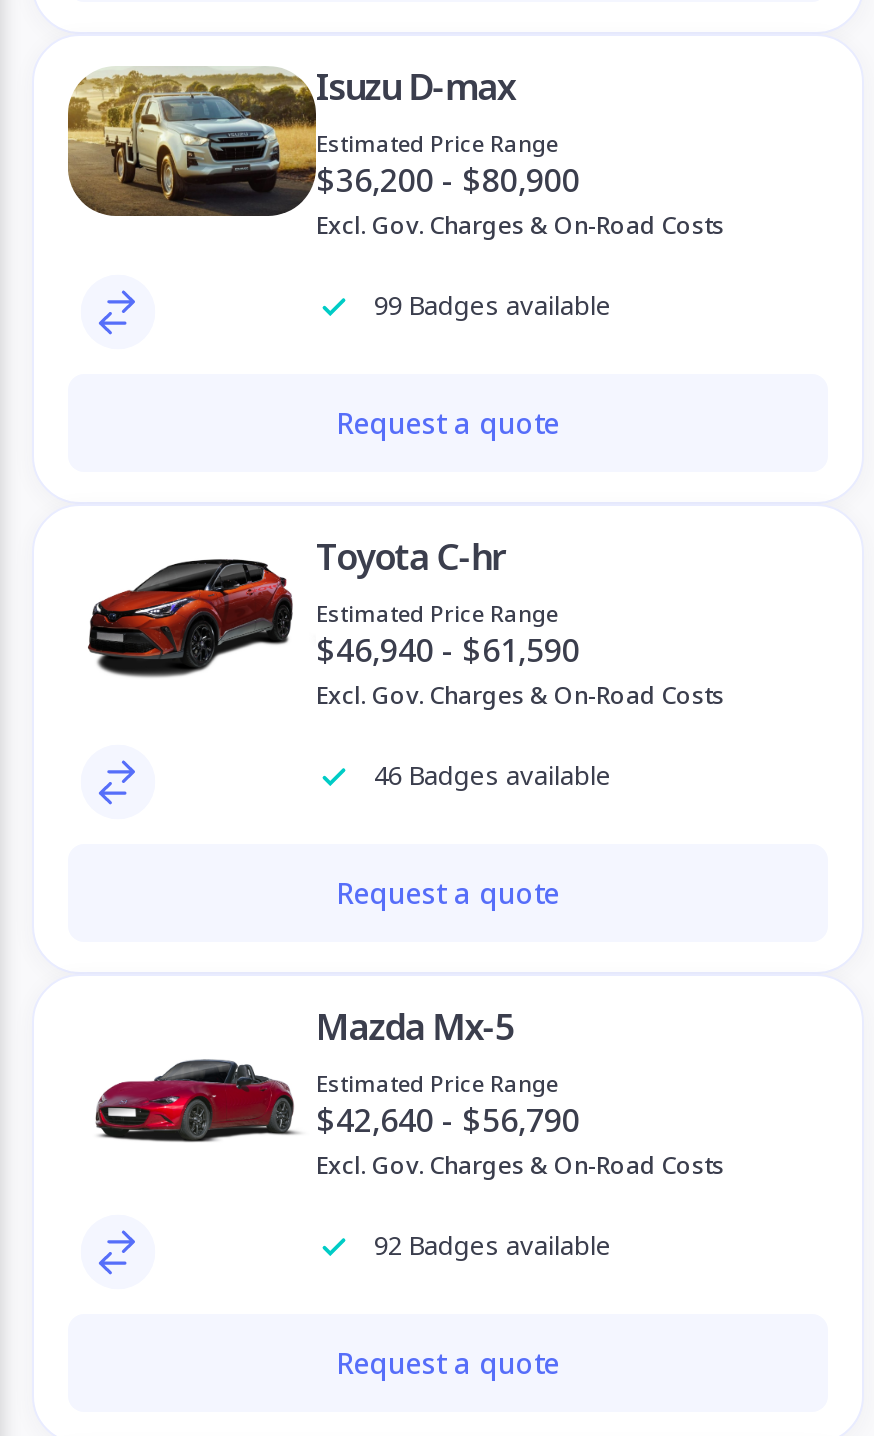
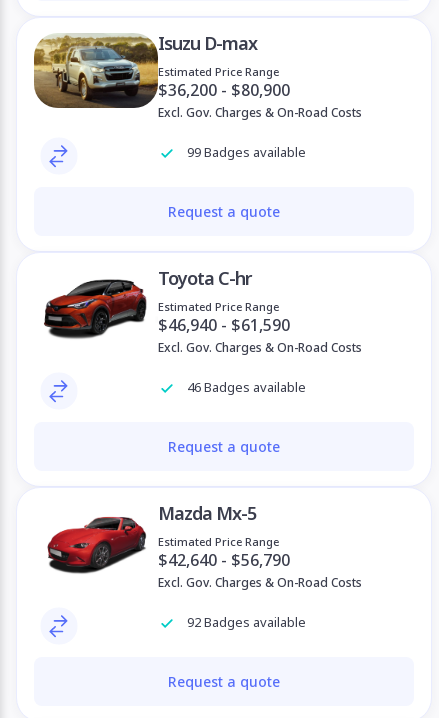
- [image]
+ [image]
